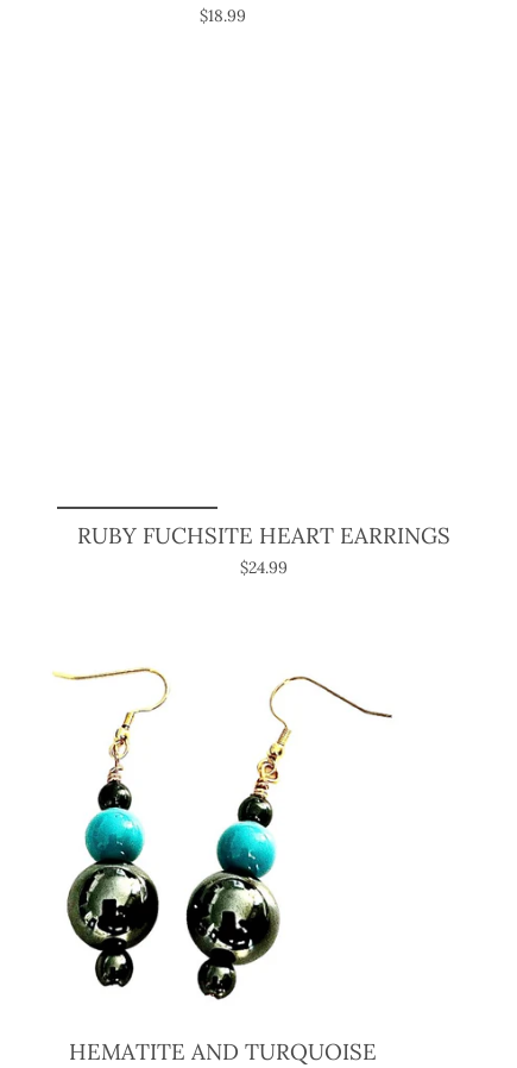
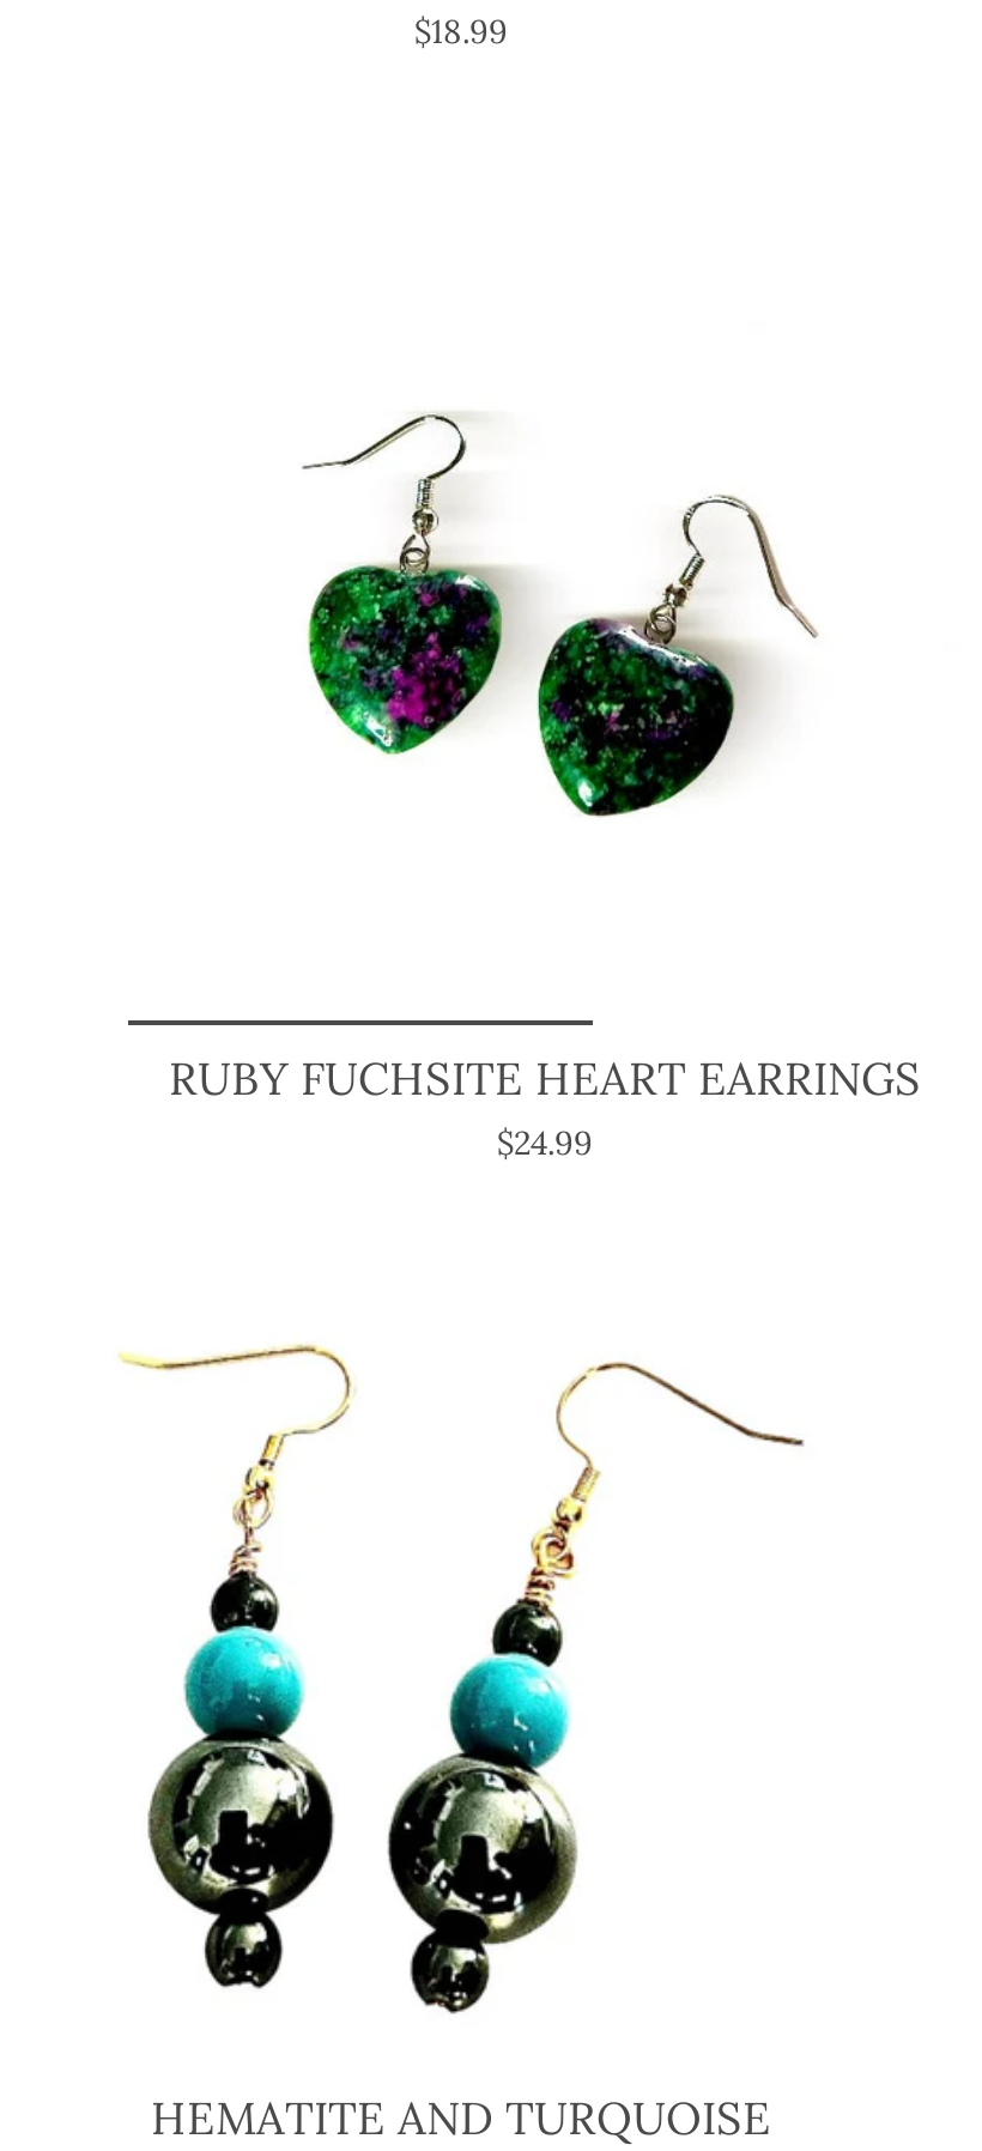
+ [image]
